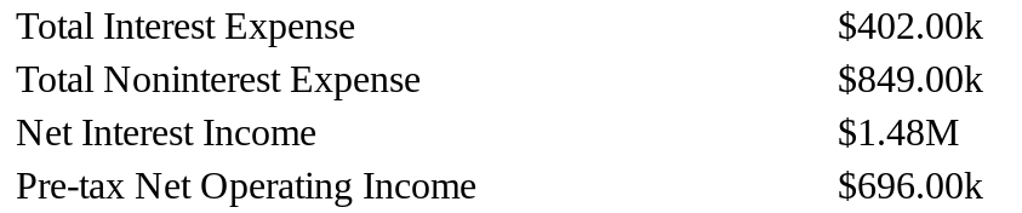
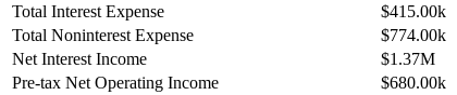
- $402.00k
+ $415.00k

- $849.00k
+ $774.00k

- $1.48M
+ $1.37M

- $696.00k
+ $680.00k
